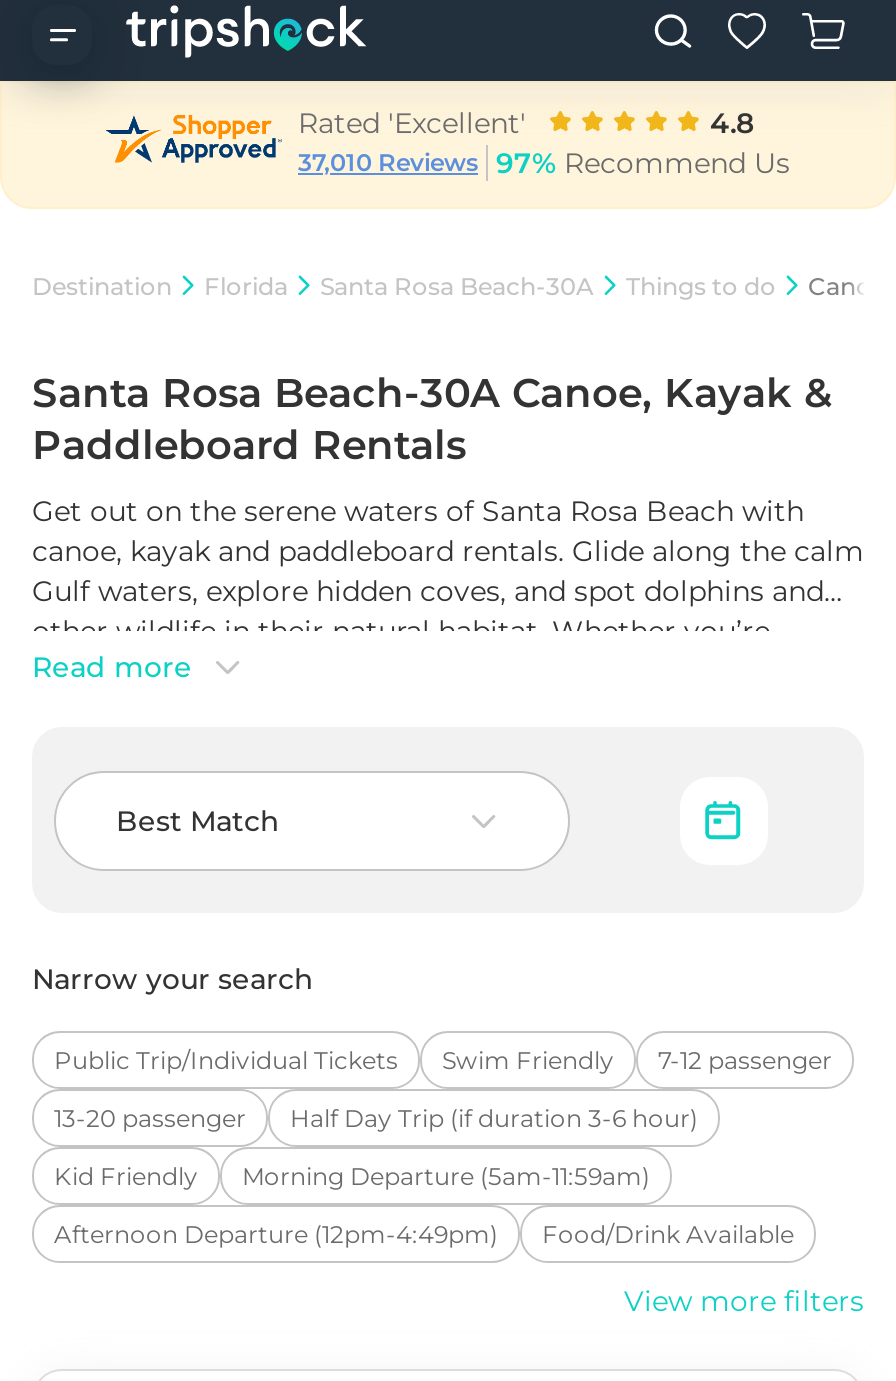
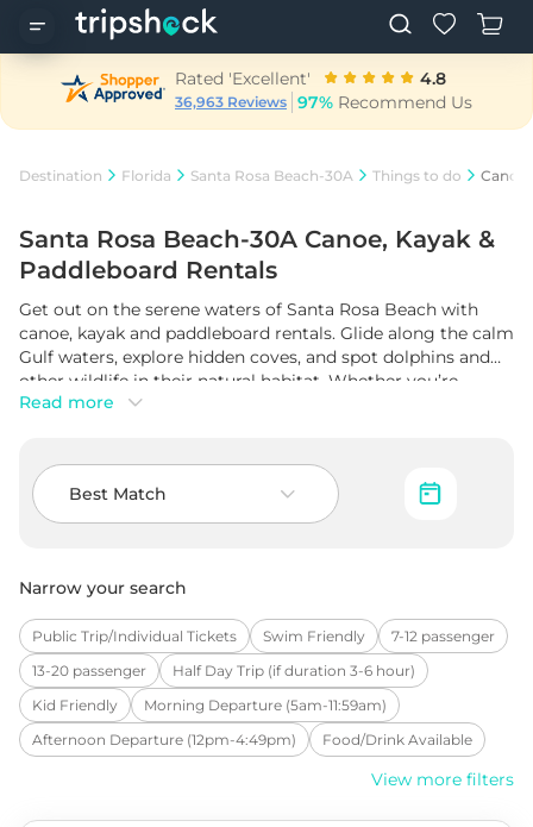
- 37,010 Reviews 97% Recommend Us
+ 36,963 Reviews 97% Recommend Us
